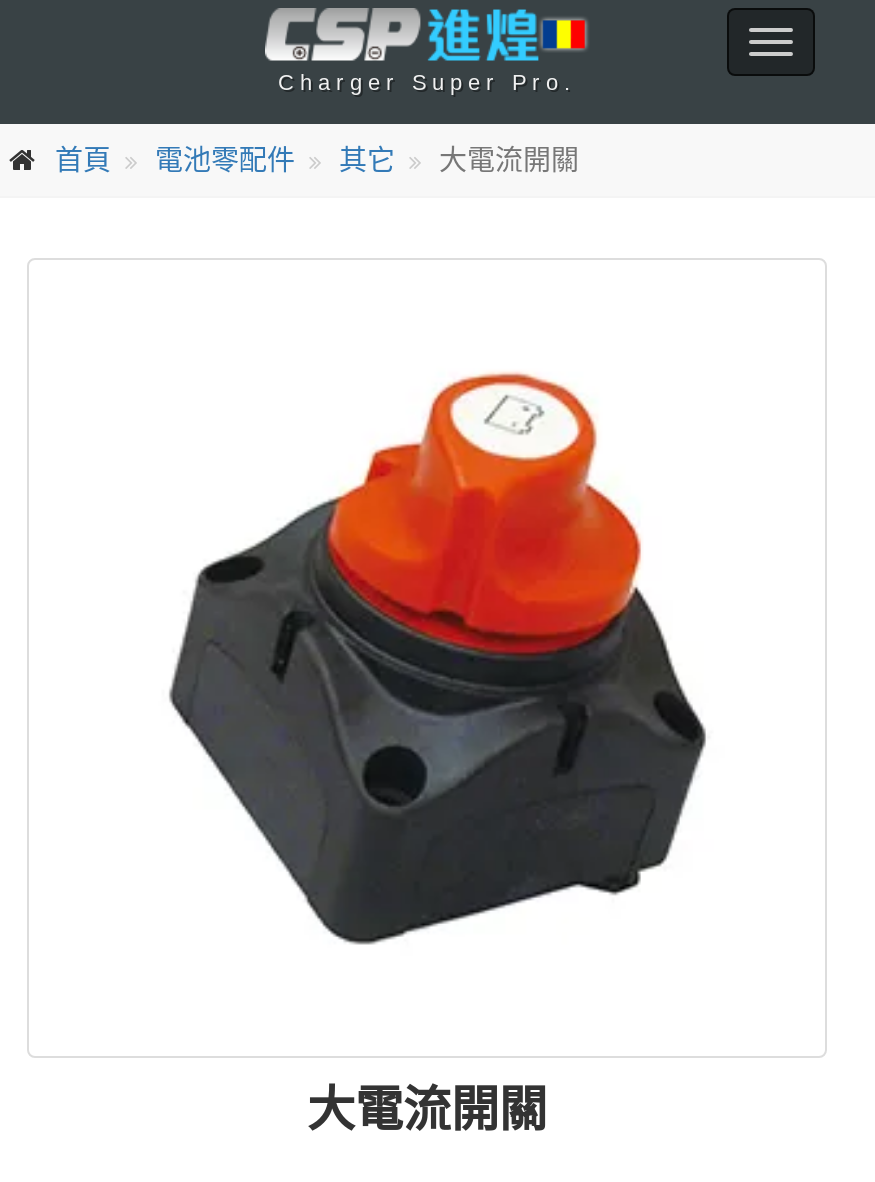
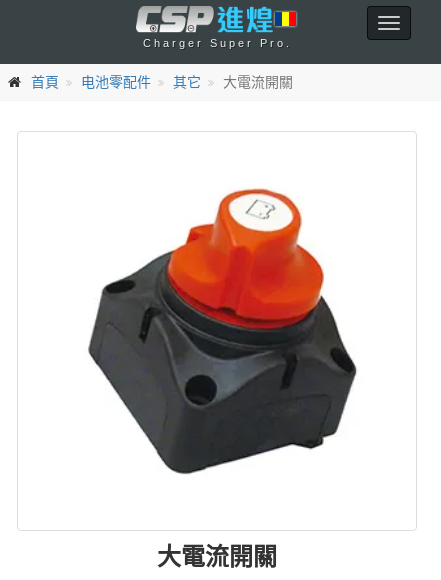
- 電池零配件
+ 电池零配件
